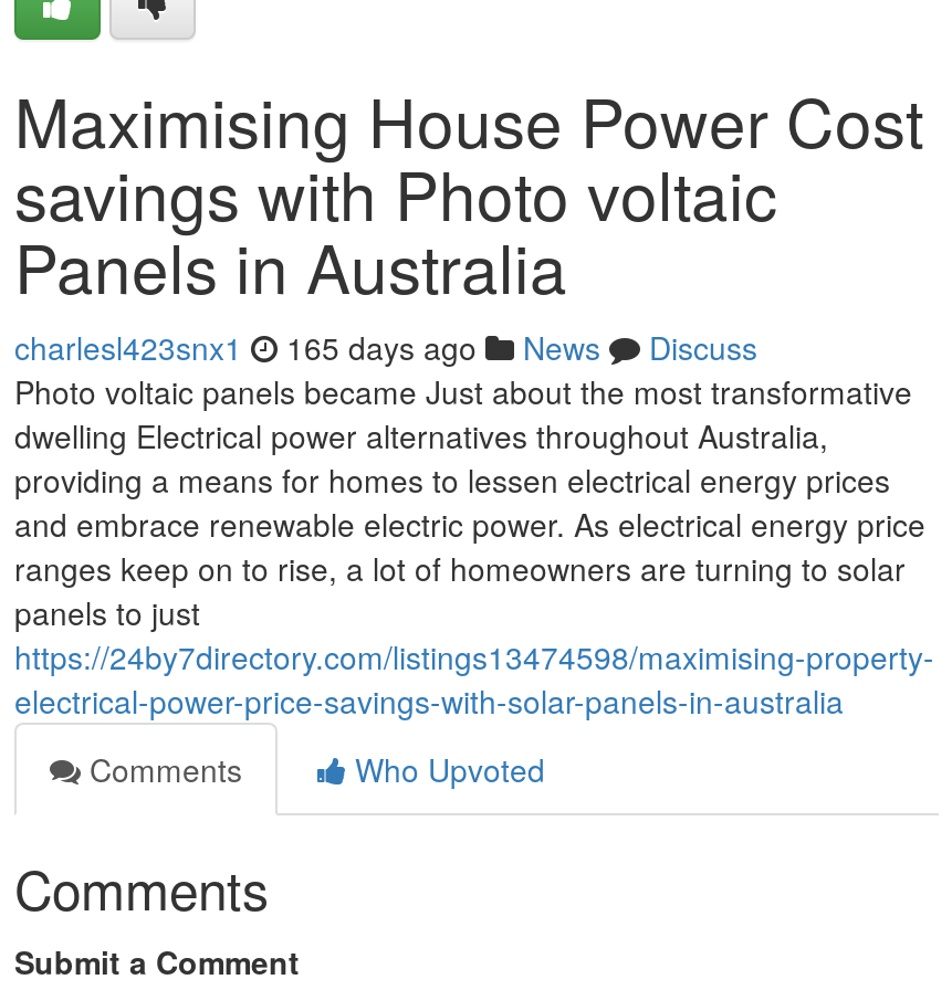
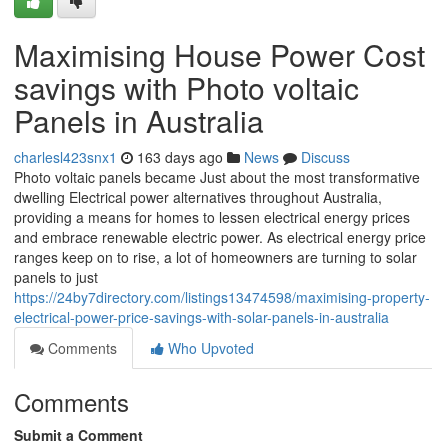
- charlesl423snx1 165 days ago News Discuss
+ charlesl423snx1 163 days ago News Discuss
